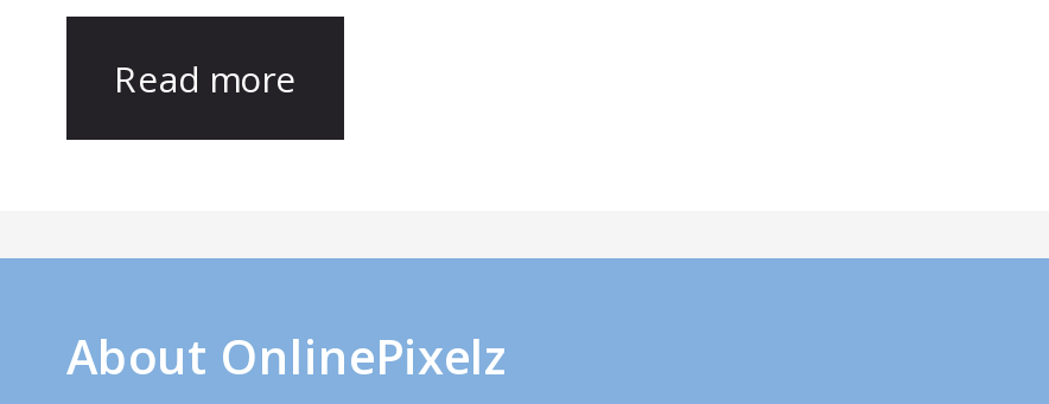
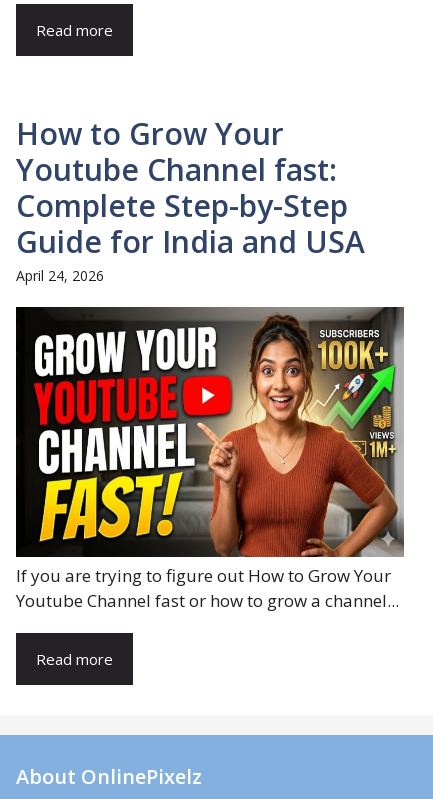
+ [image]
+ If you are trying to figure out How to Grow Your
+ Youtube Channel fast or how to grow a channel...
+ Read more

+ How to Grow Your
+ Youtube Channel fast:
+ Complete Step-by-Step
+ Guide for India and USA
+ April 24, 2026
